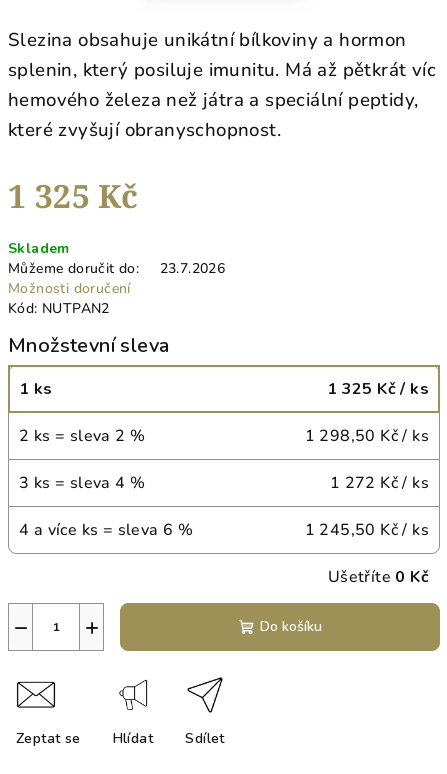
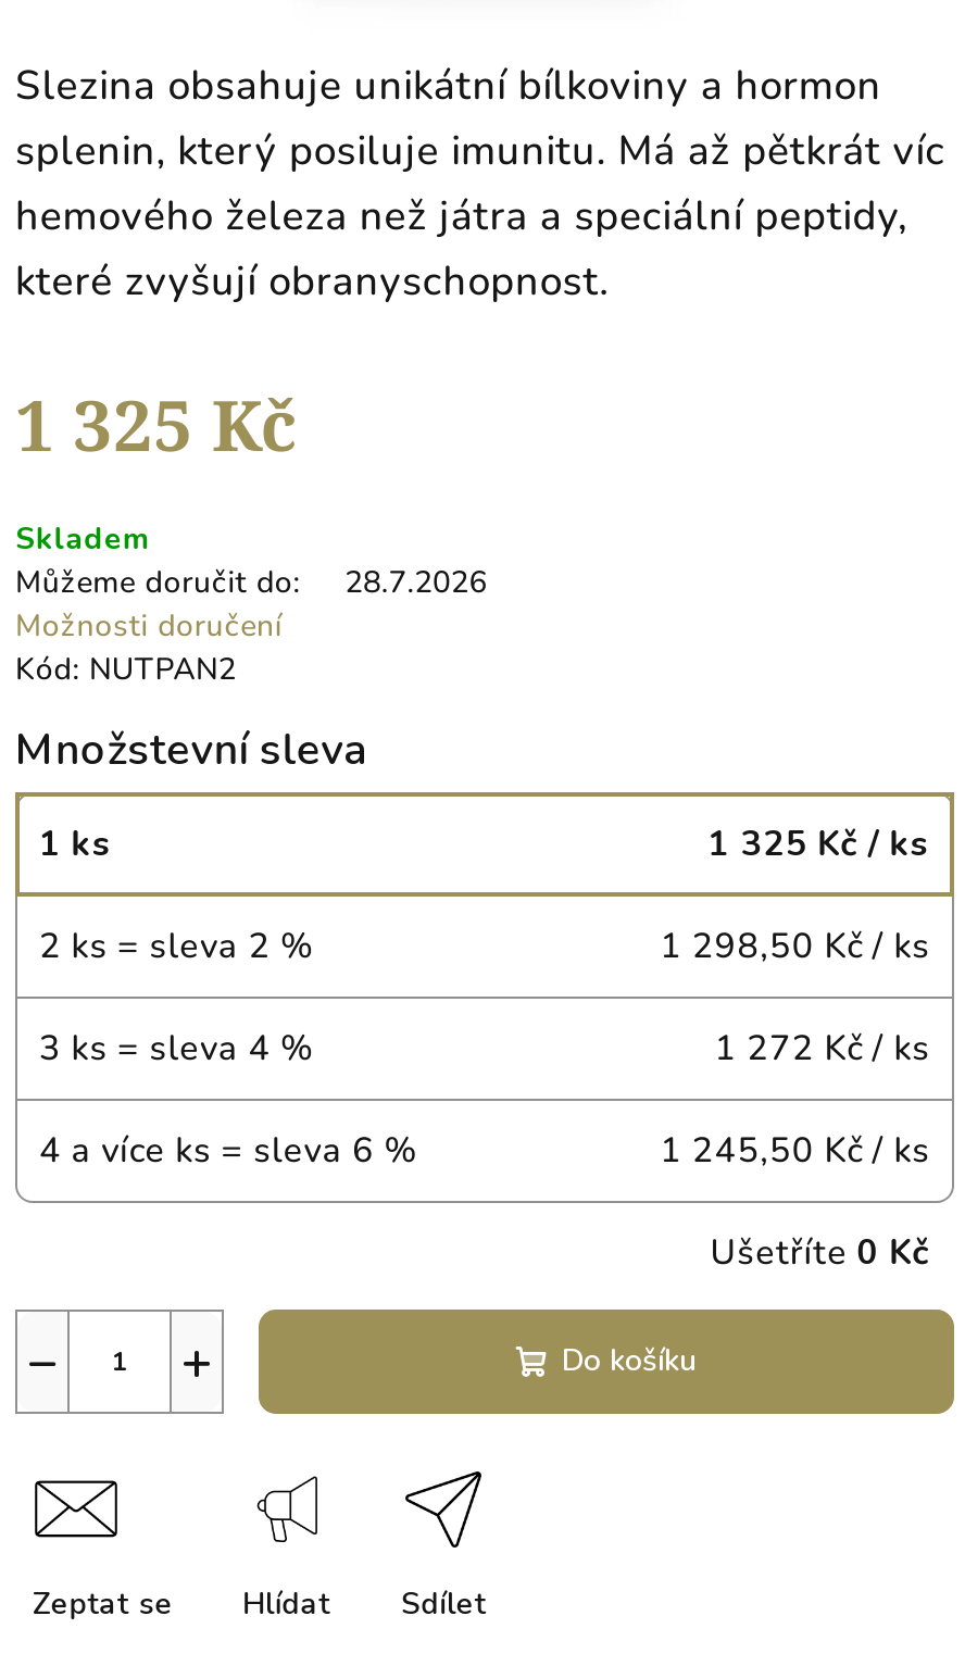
- Můžeme doručit do: 23.7.2026
+ Můžeme doručit do: 28.7.2026
